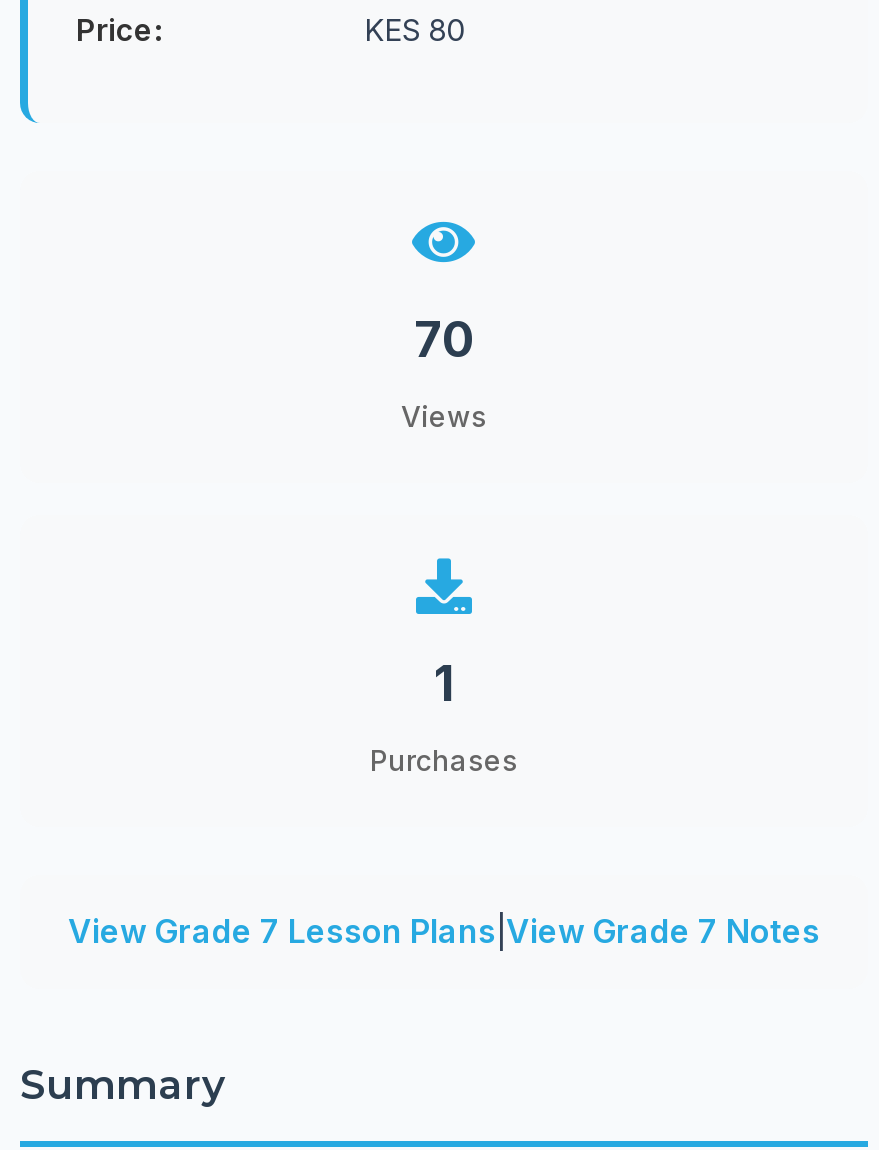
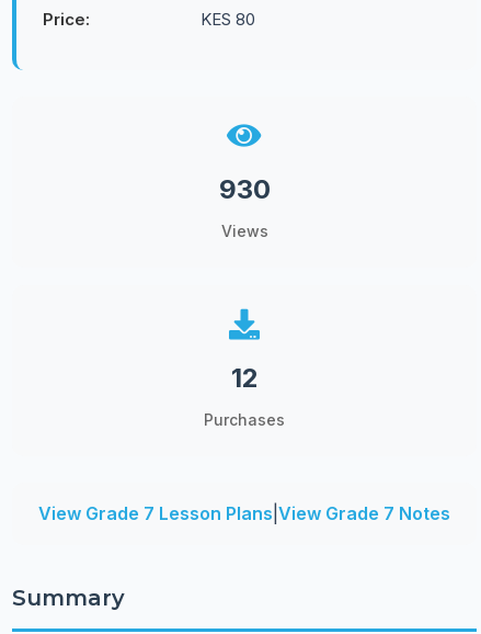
- 70
+ 930

- 1
+ 12
